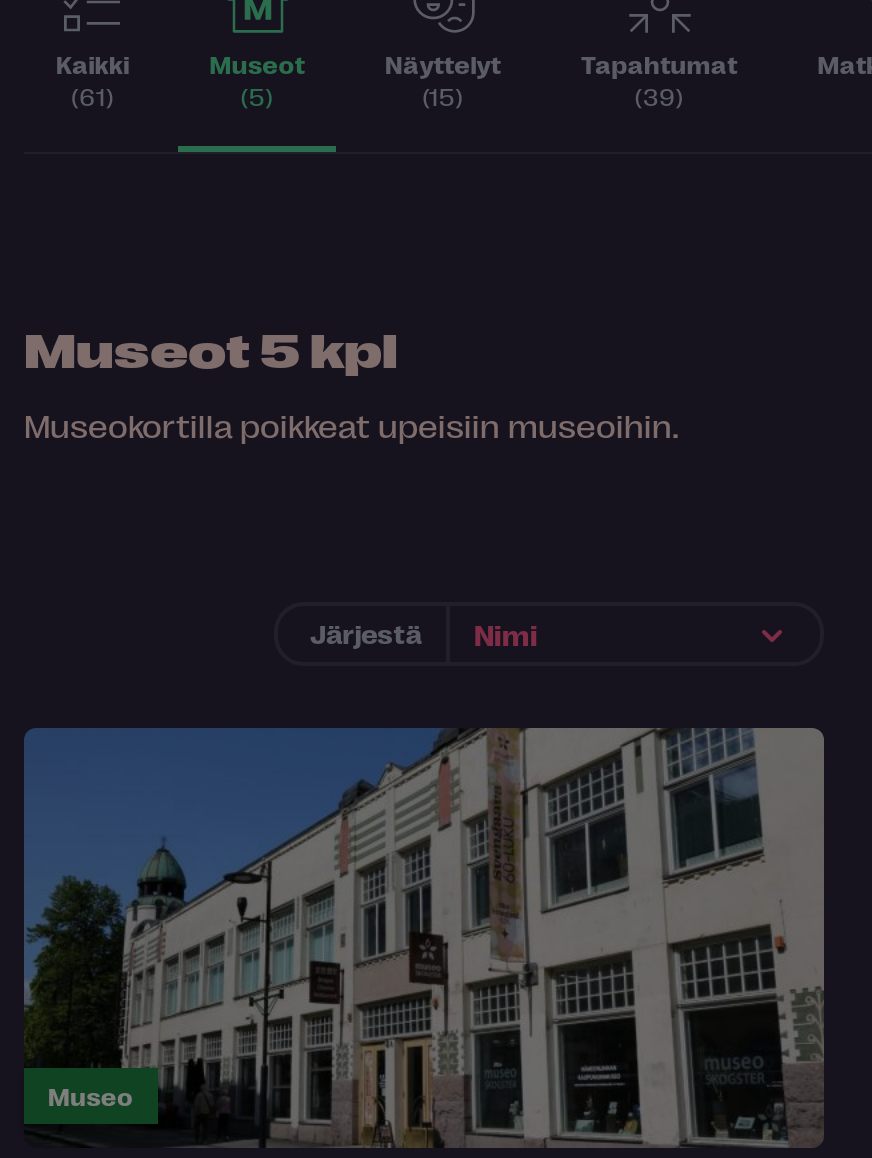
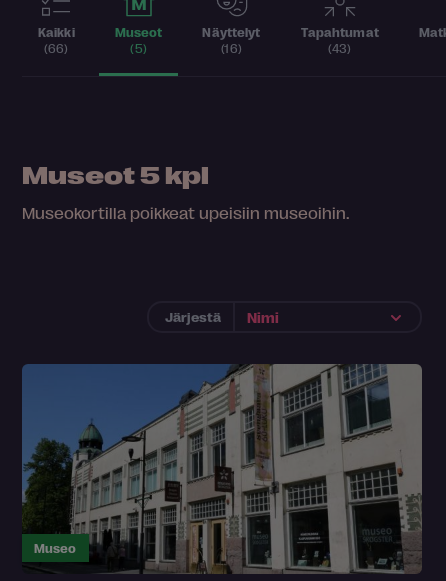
- (61)
+ (66)

- (15)
+ (16)

- (39)
+ (43)
